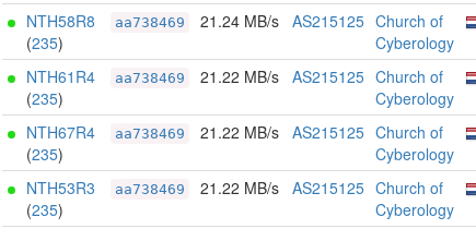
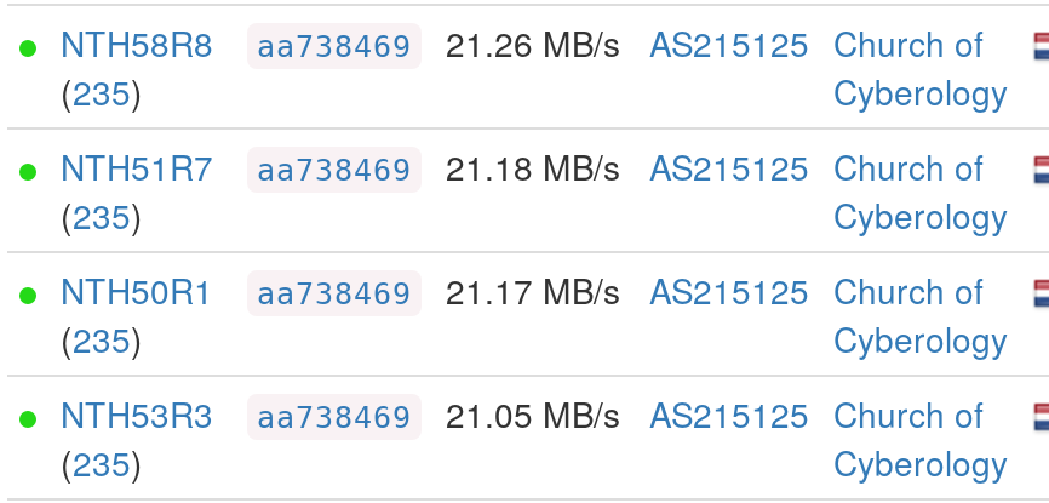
- 21.24 MB/s AS215125 Church of
+ 21.26 MB/s AS215125 Church of

- NTH61R4
+ NTH51R7

- 21.22 MB/s AS215125 Church of
+ 21.18 MB/s AS215125 Church of

- NTH67R4
+ NTH50R1

- 21.22 MB/s AS215125 Church of
+ 21.17 MB/s AS215125 Church of

- 21.22 MB/s AS215125 Church of
+ 21.05 MB/s AS215125 Church of
